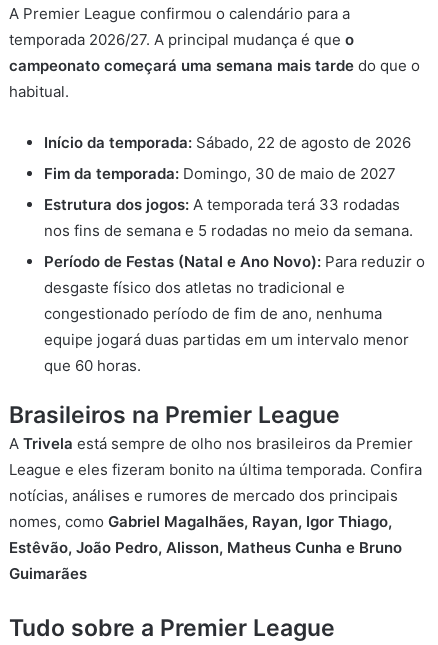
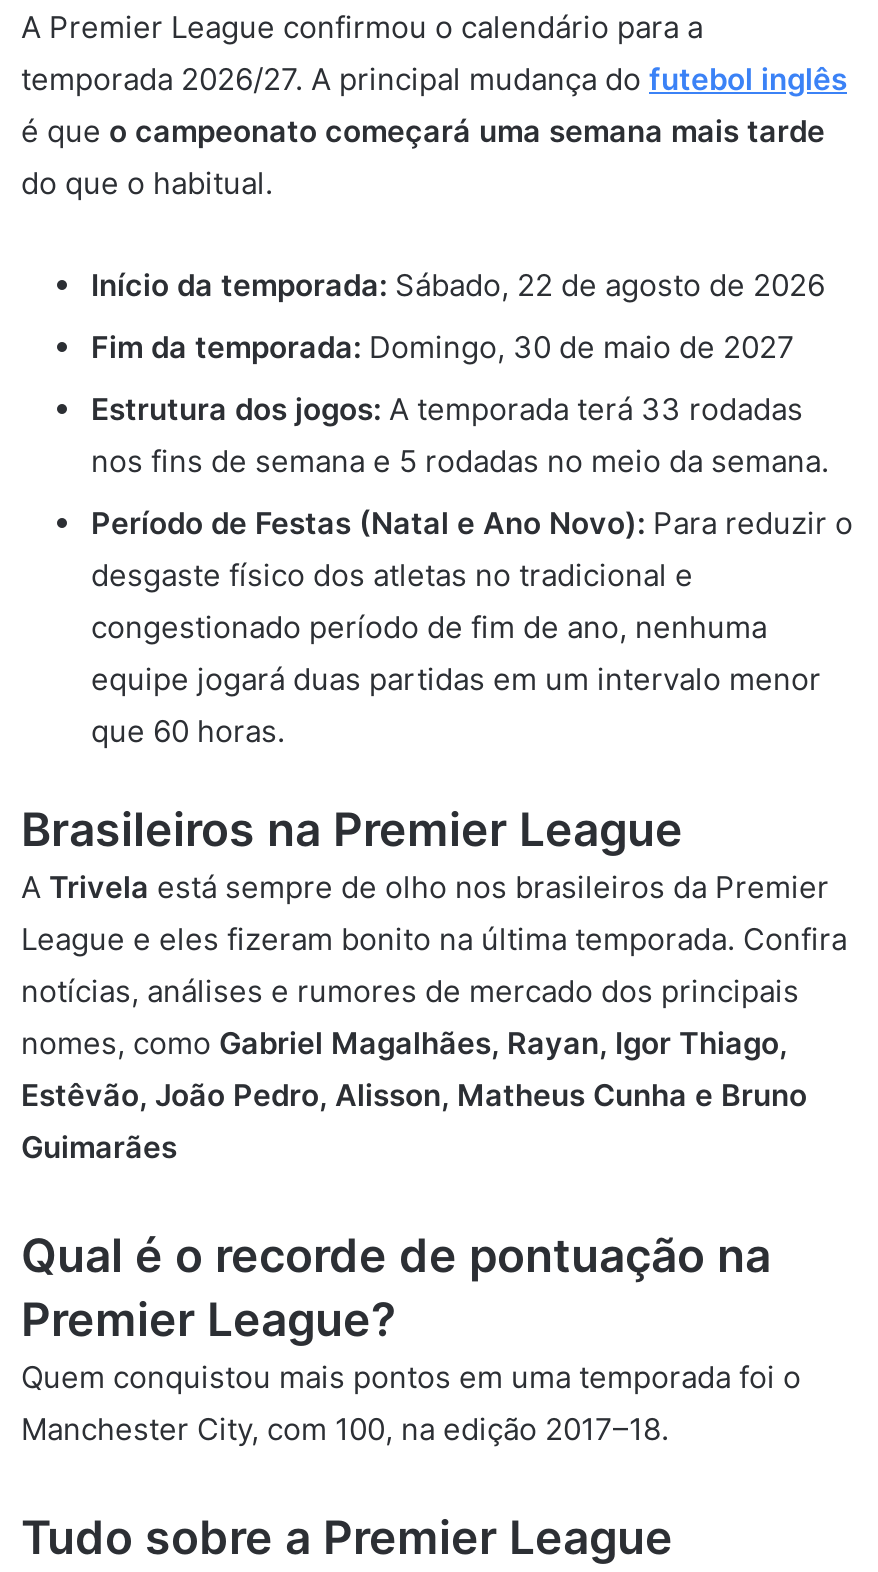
- temporada 2026/27. A principal mudança é que o
- campeonato começará uma semana mais tarde do que o
- habitual.
+ temporada 2026/27. A principal mudança do futebol inglês
+ é que o campeonato começará uma semana mais tarde
+ do que o habitual.

+ Qual é o recorde de pontuação na
+ Premier League?
+ Quem conquistou mais pontos em uma temporada foi o
+ Manchester City, com 100, na edição 2017–18.
